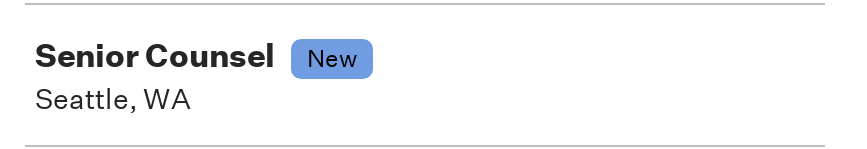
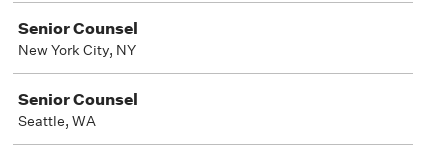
- New
+ New York City, NY
+ Senior Counsel
